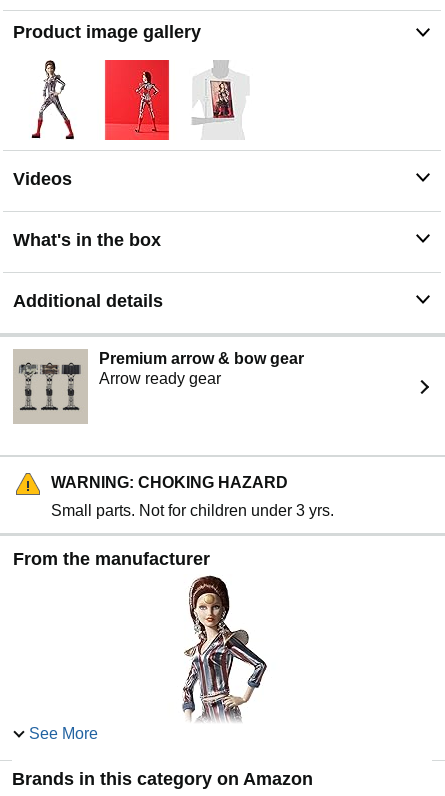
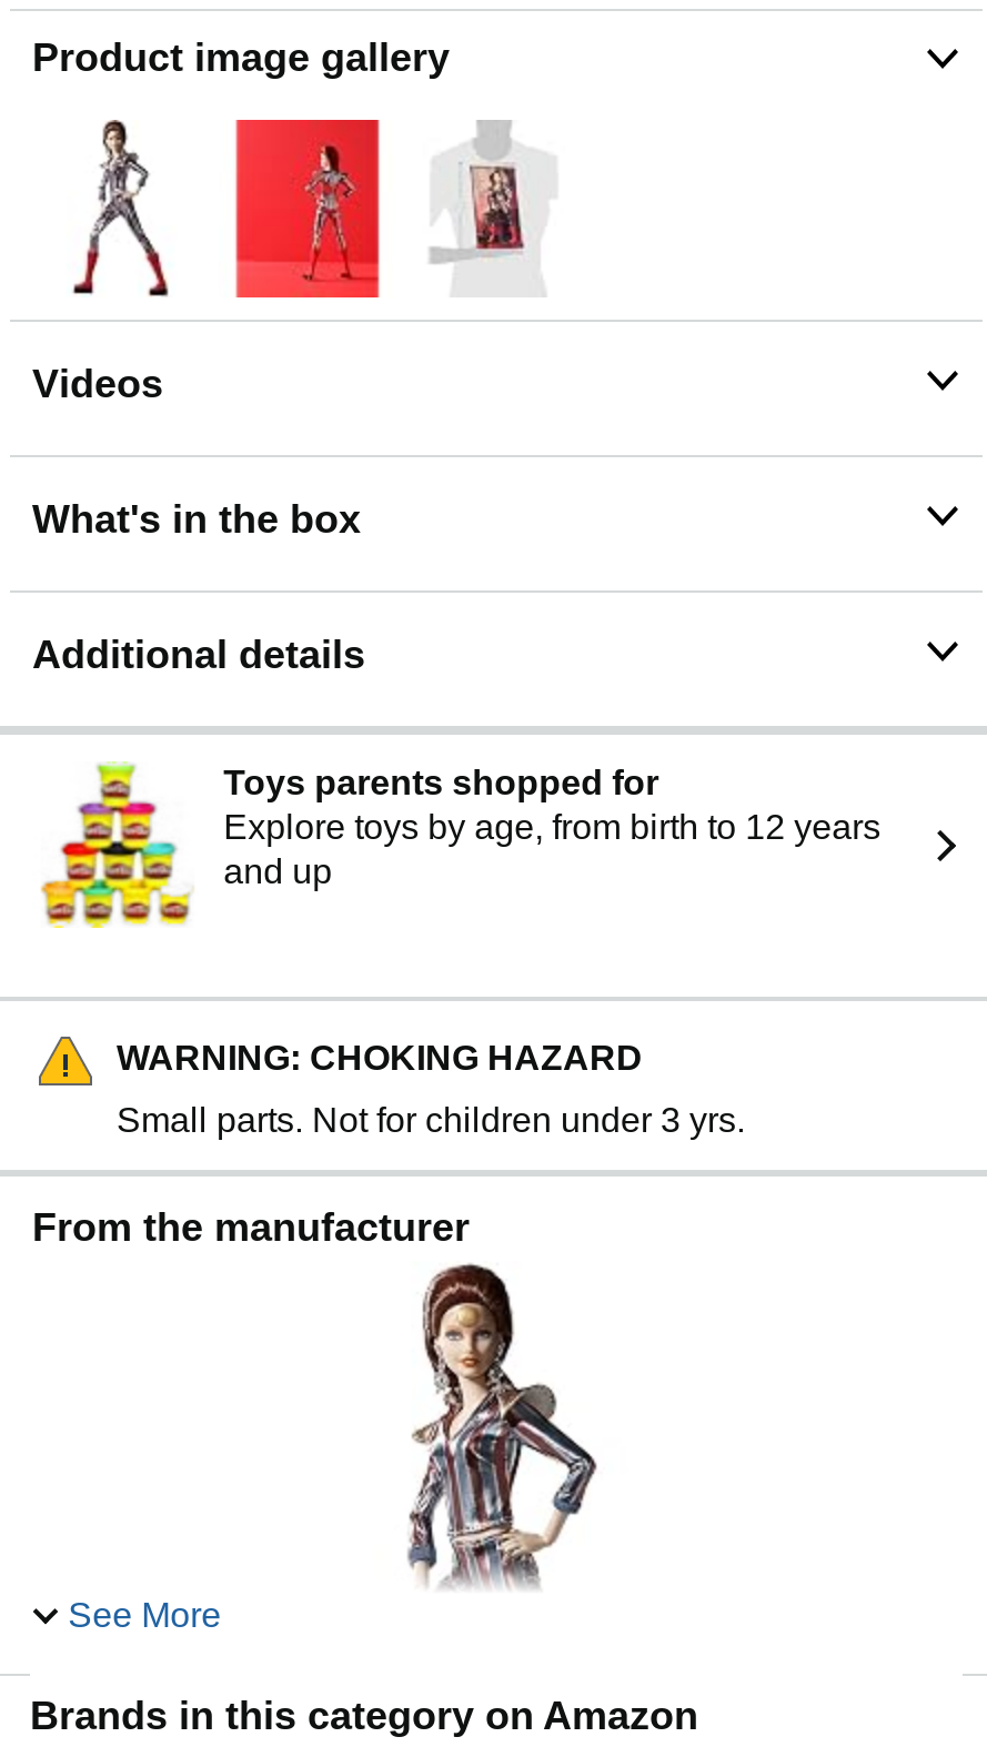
- [image]
- Premium arrow & bow gear
- Arrow ready gear
+ [image]
+ Toys parents shopped for
+ Explore toys by age, from birth to 12 years
+ and up
